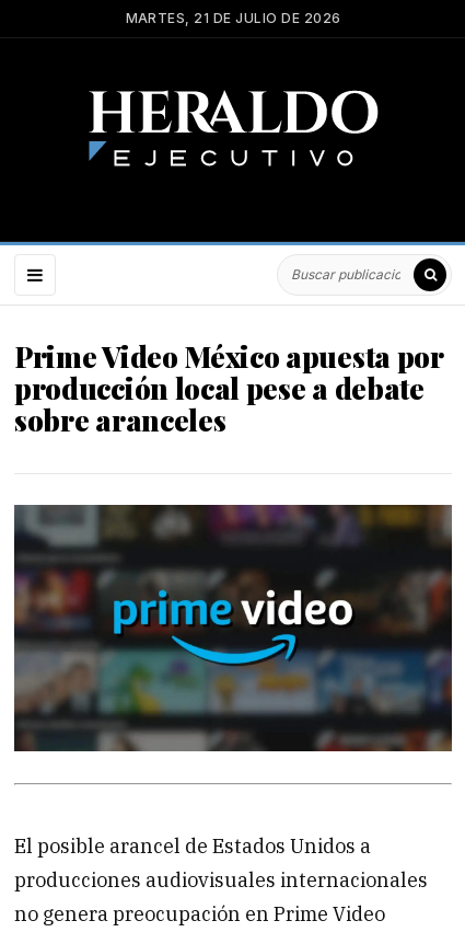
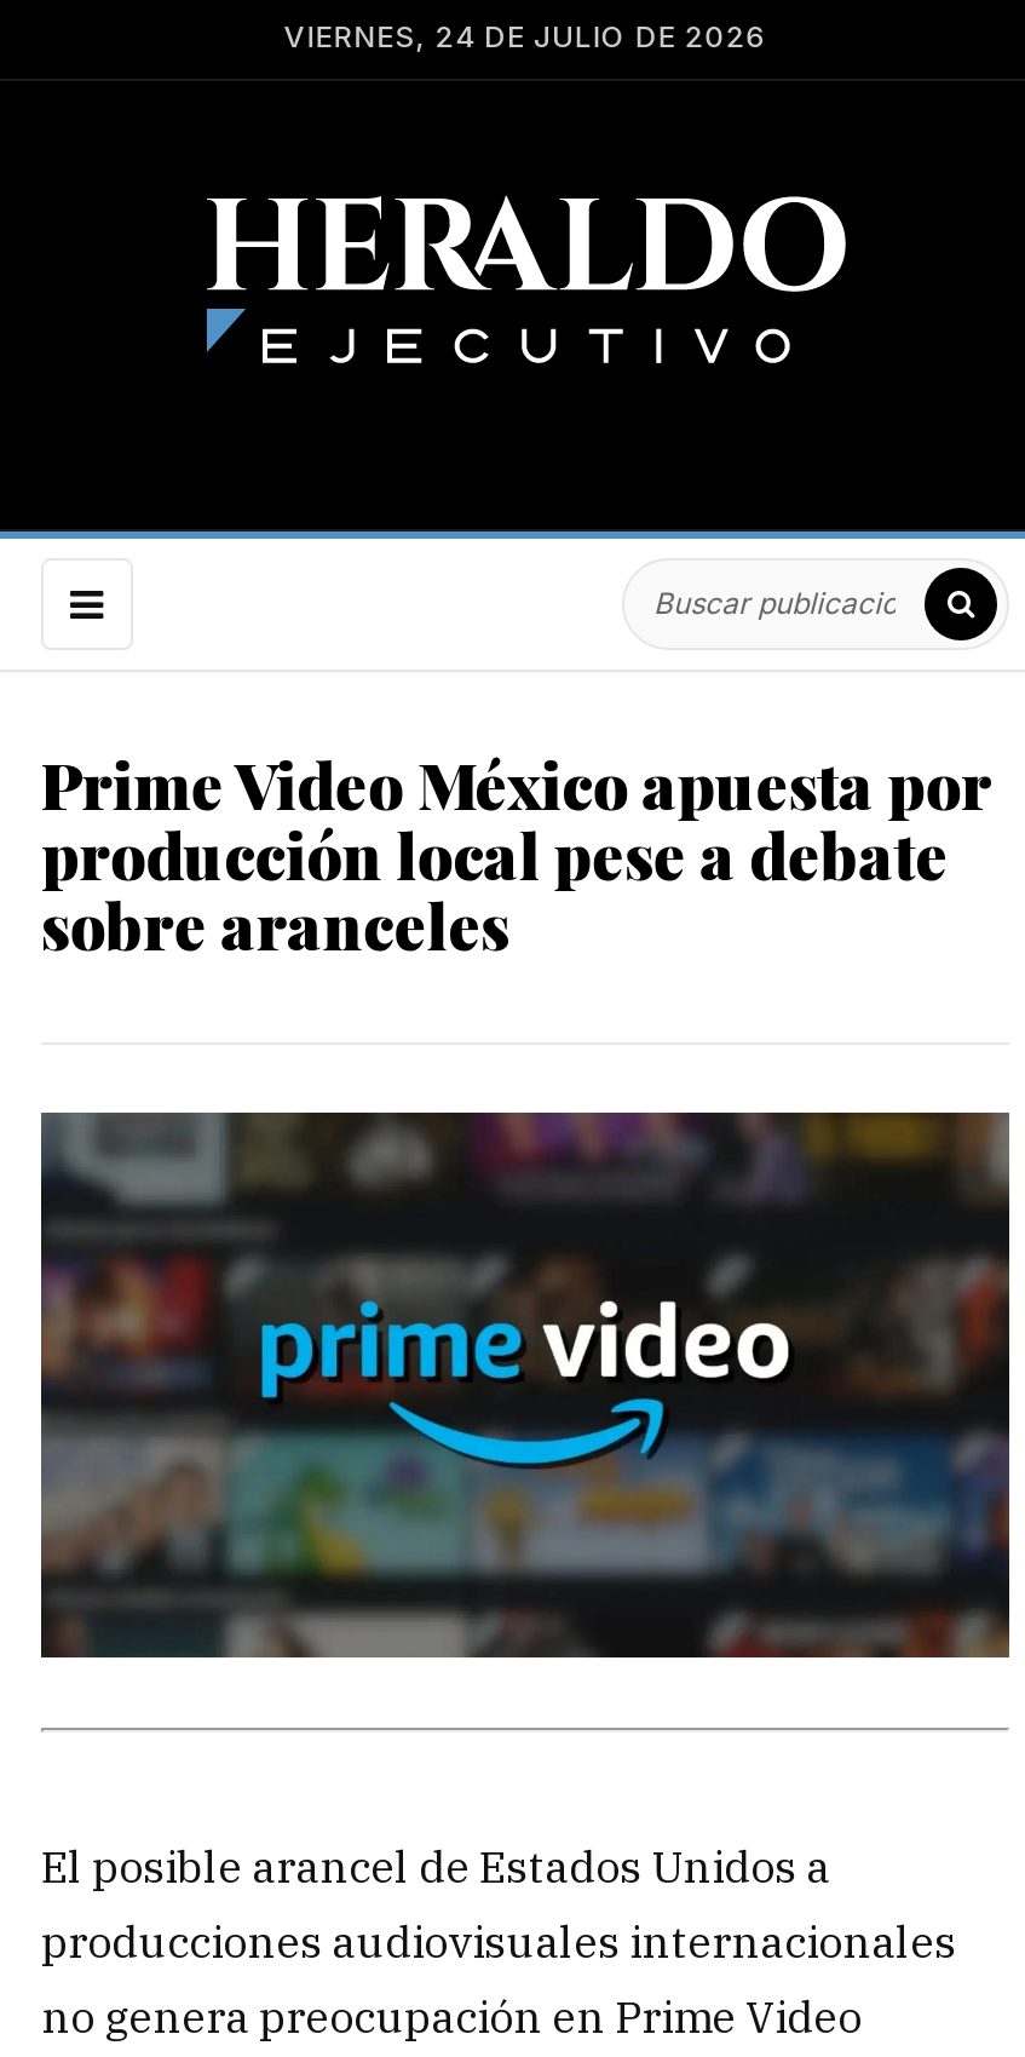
- MARTES, 21 DE JULIO DE 2026
+ VIERNES, 24 DE JULIO DE 2026
